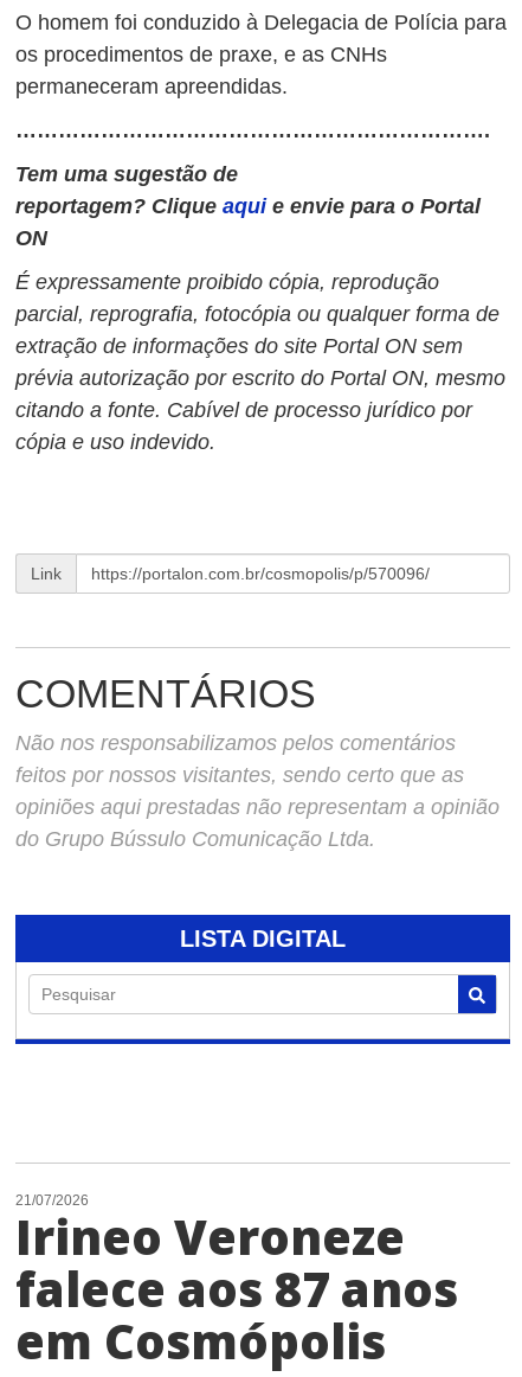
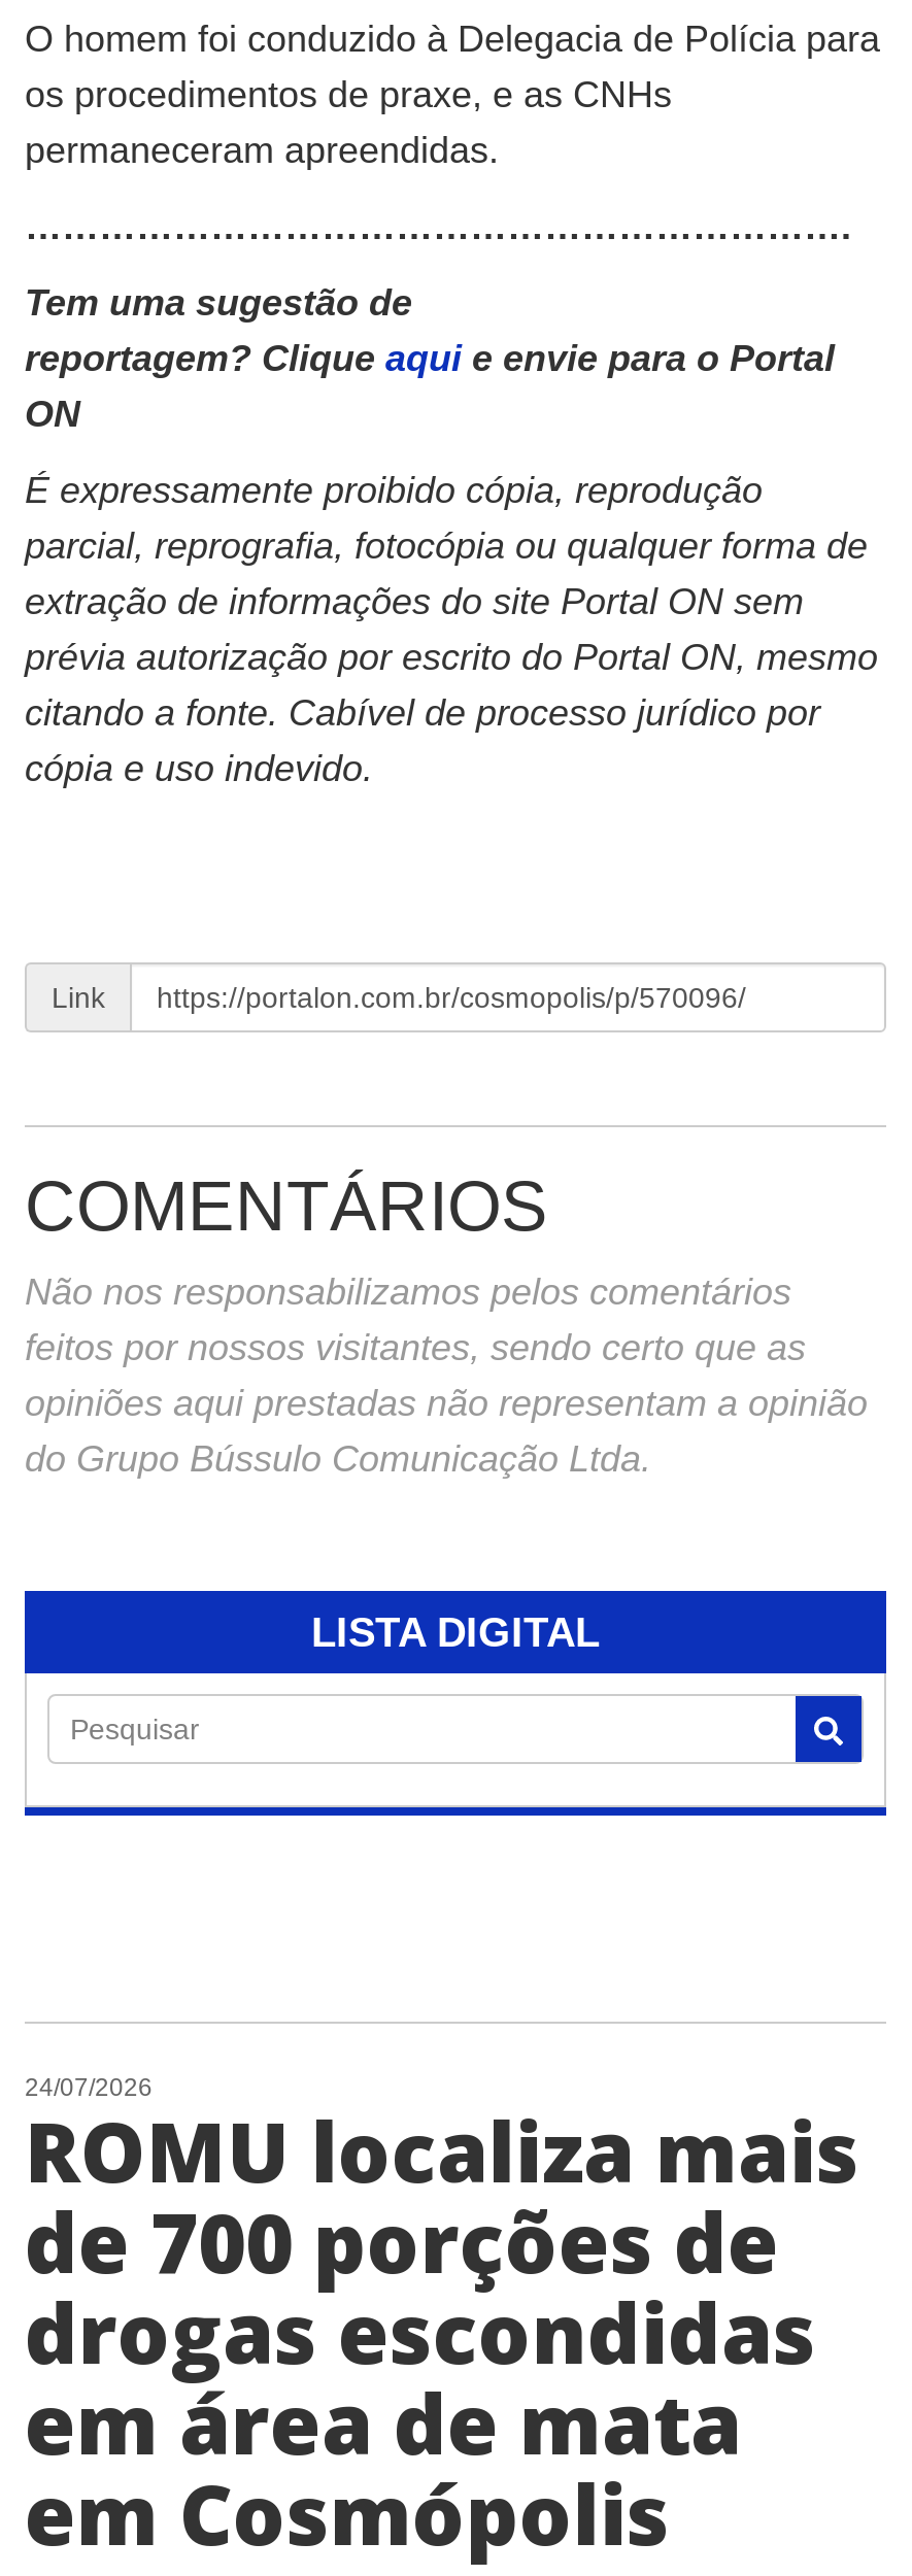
- 21/07/2026
- Irineo Veroneze
- falece aos 87 anos
+ 24/07/2026
+ ROMU localiza mais
+ de 700 porções de
+ drogas escondidas
+ em área de mata
